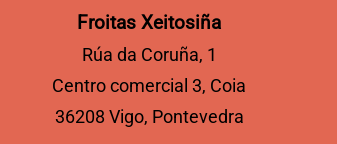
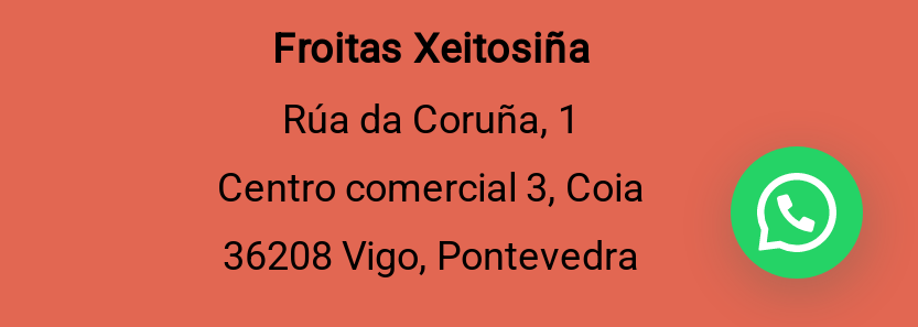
+ [image]
